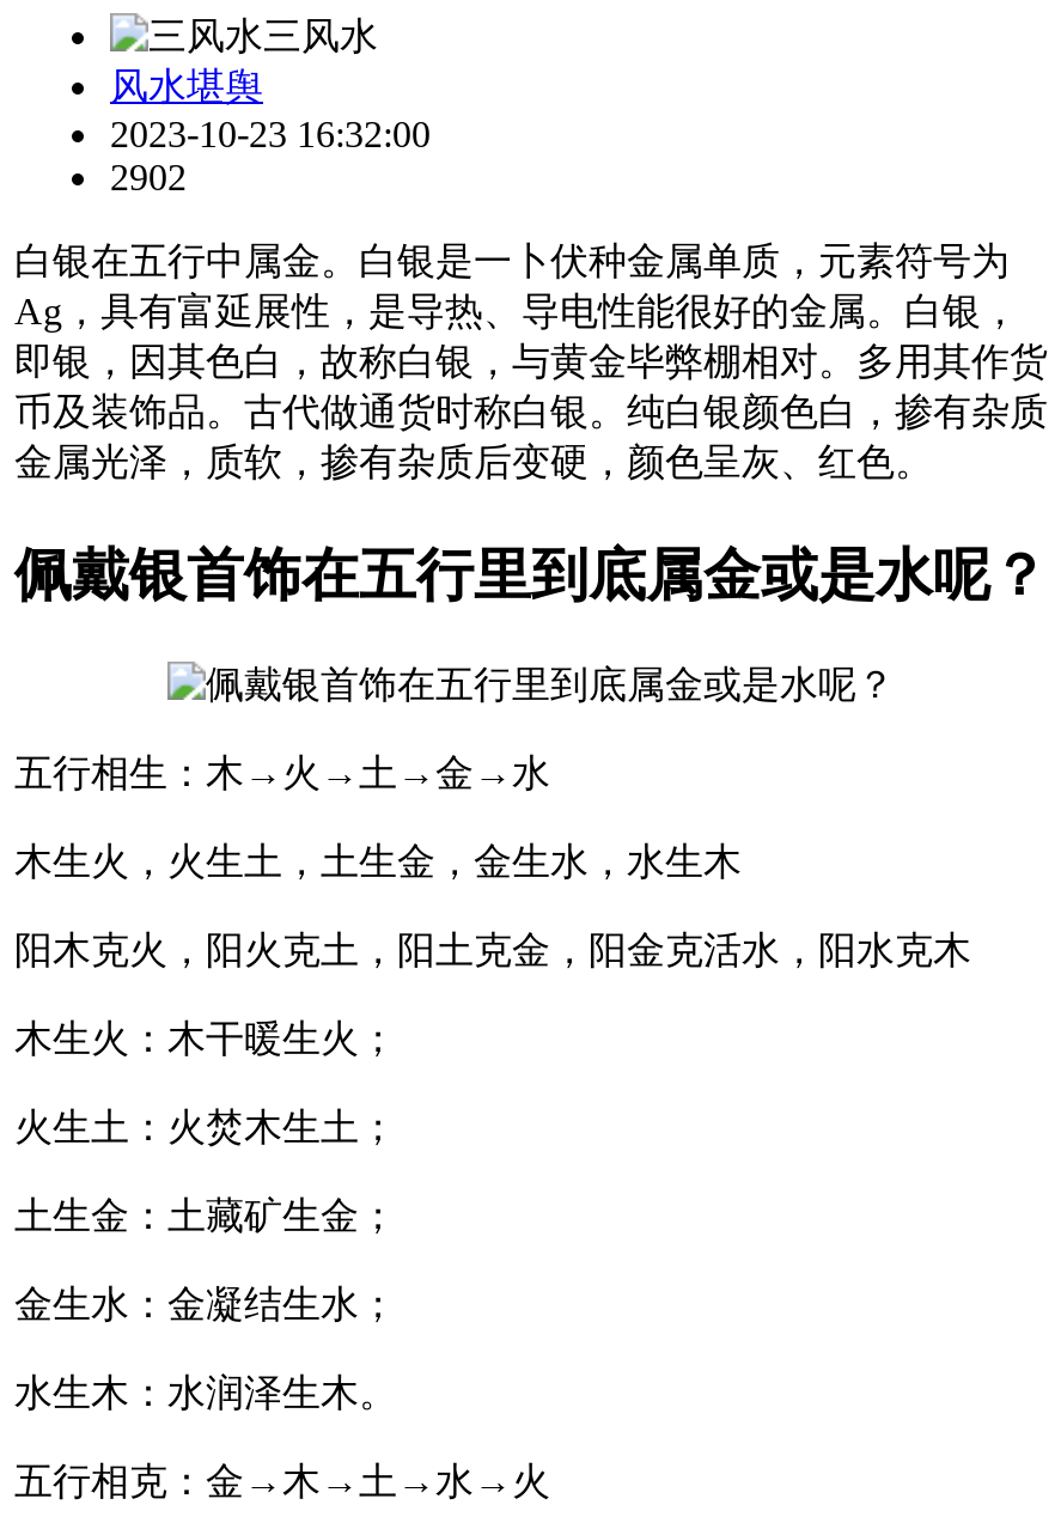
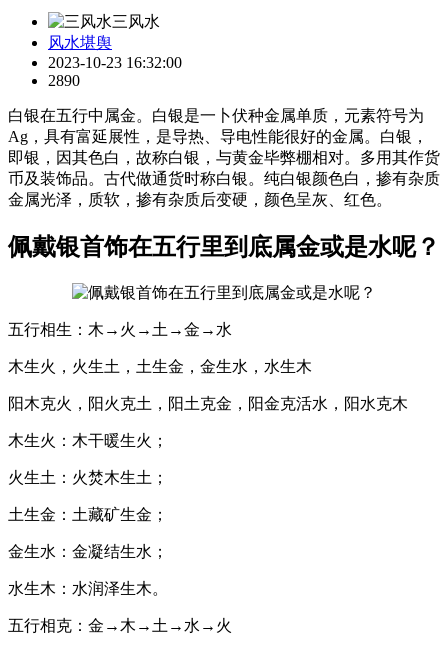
- 2902
+ 2890
